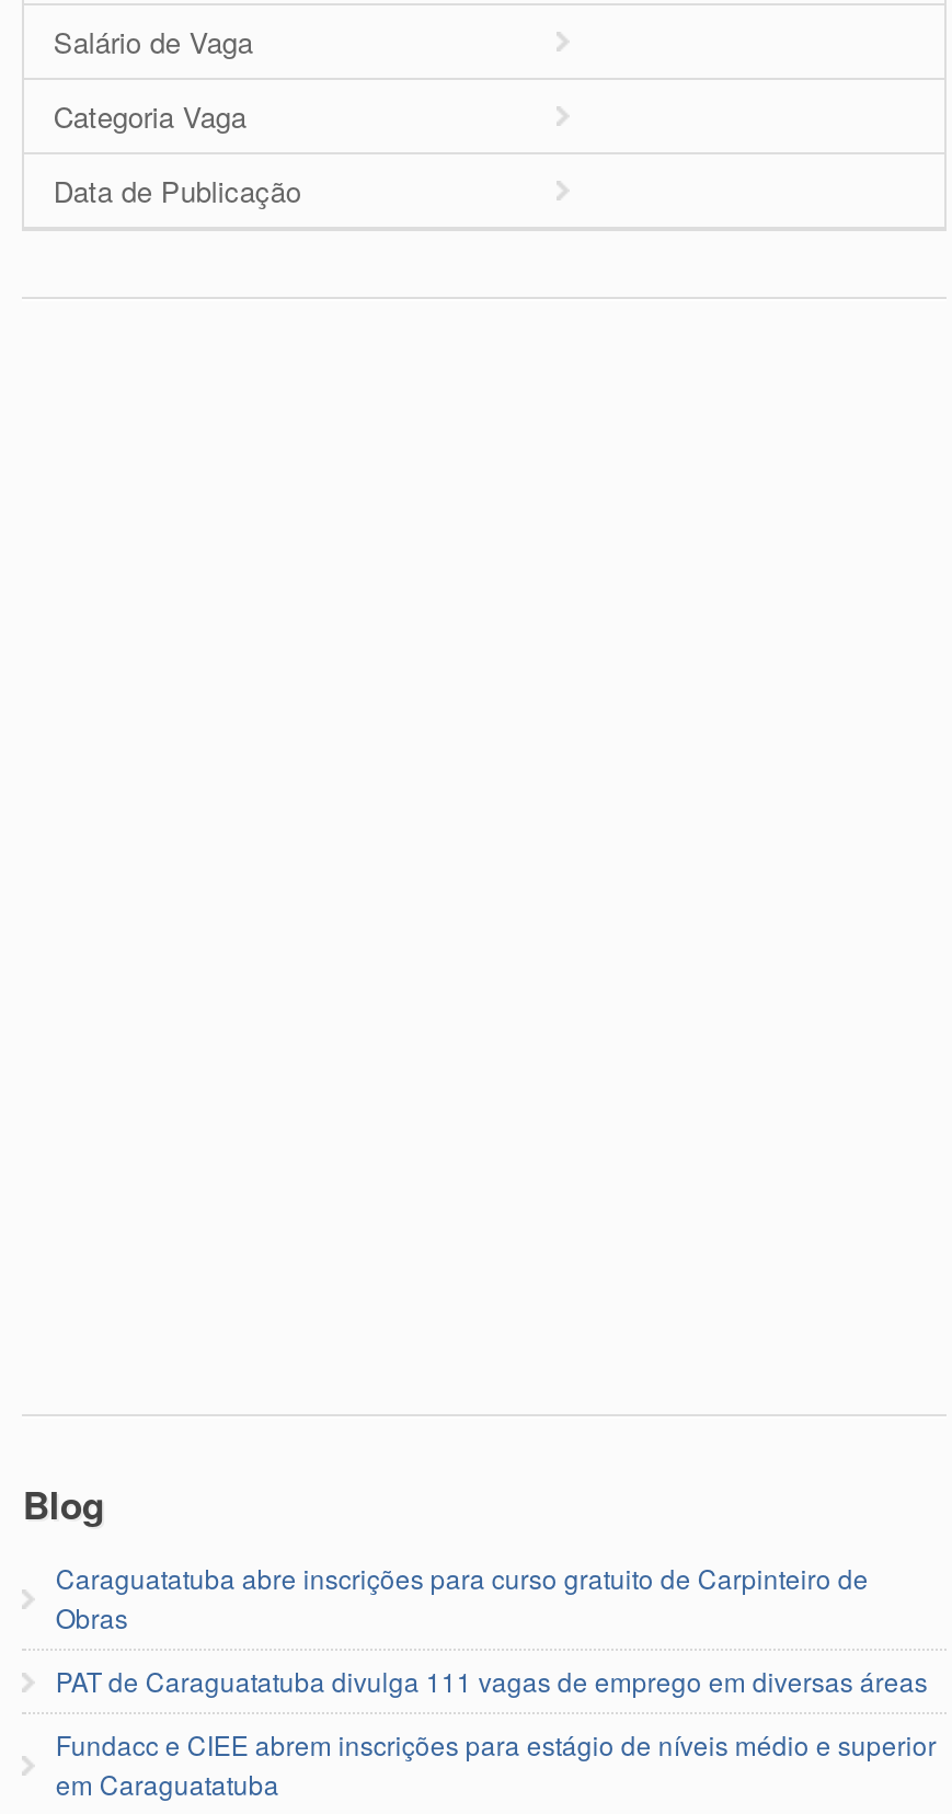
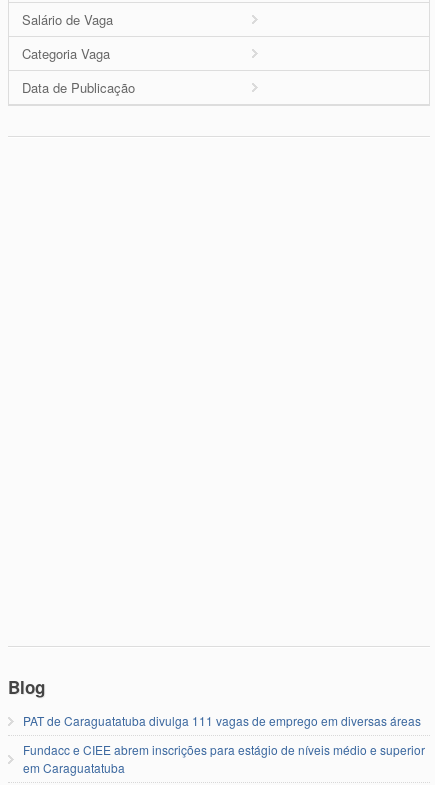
- Caraguatatuba abre inscrições para curso gratuito de Carpinteiro de
- Obras
